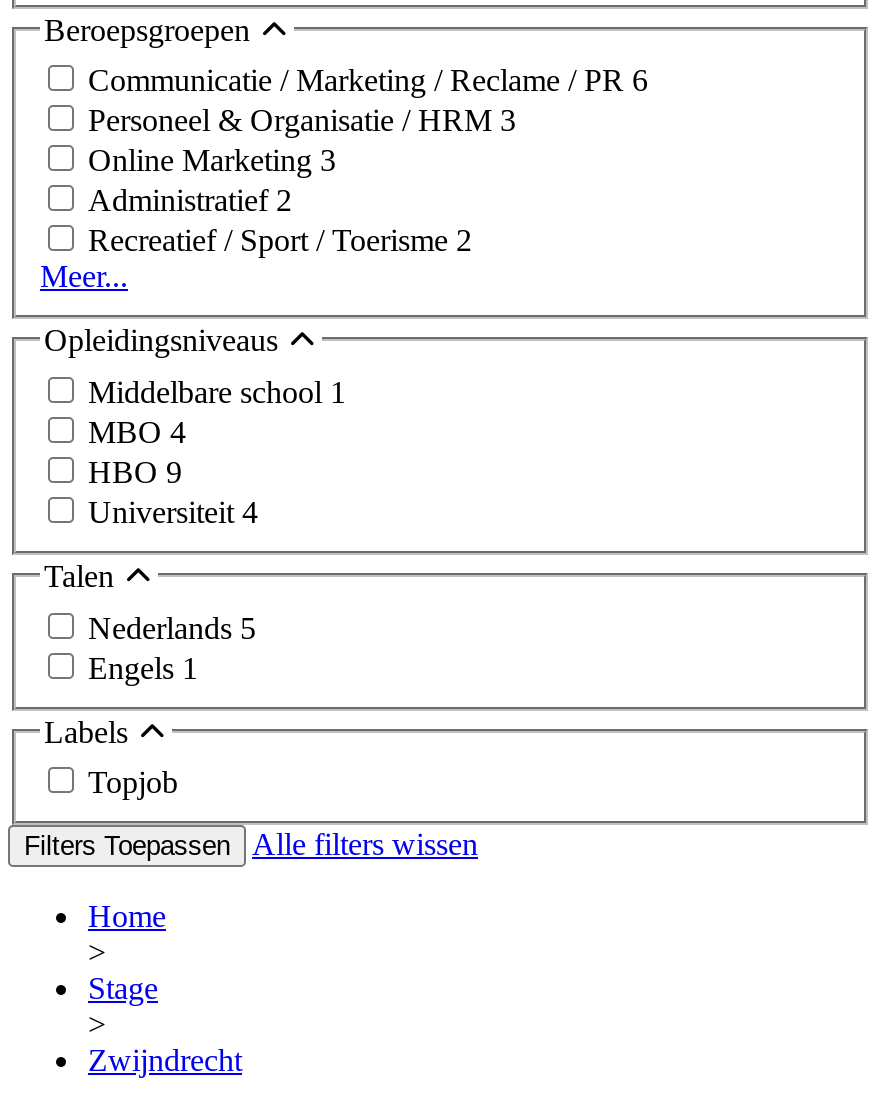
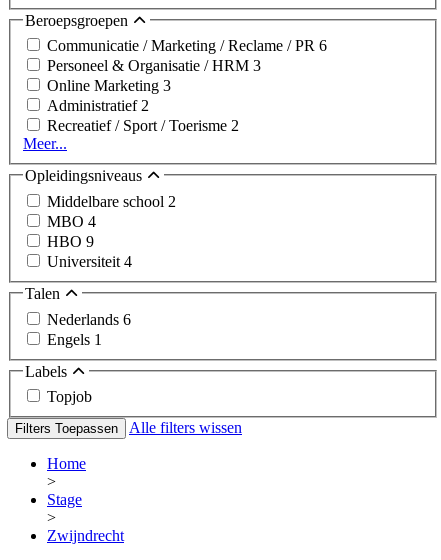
- Middelbare school 1
+ Middelbare school 2

- Nederlands 5
+ Nederlands 6
